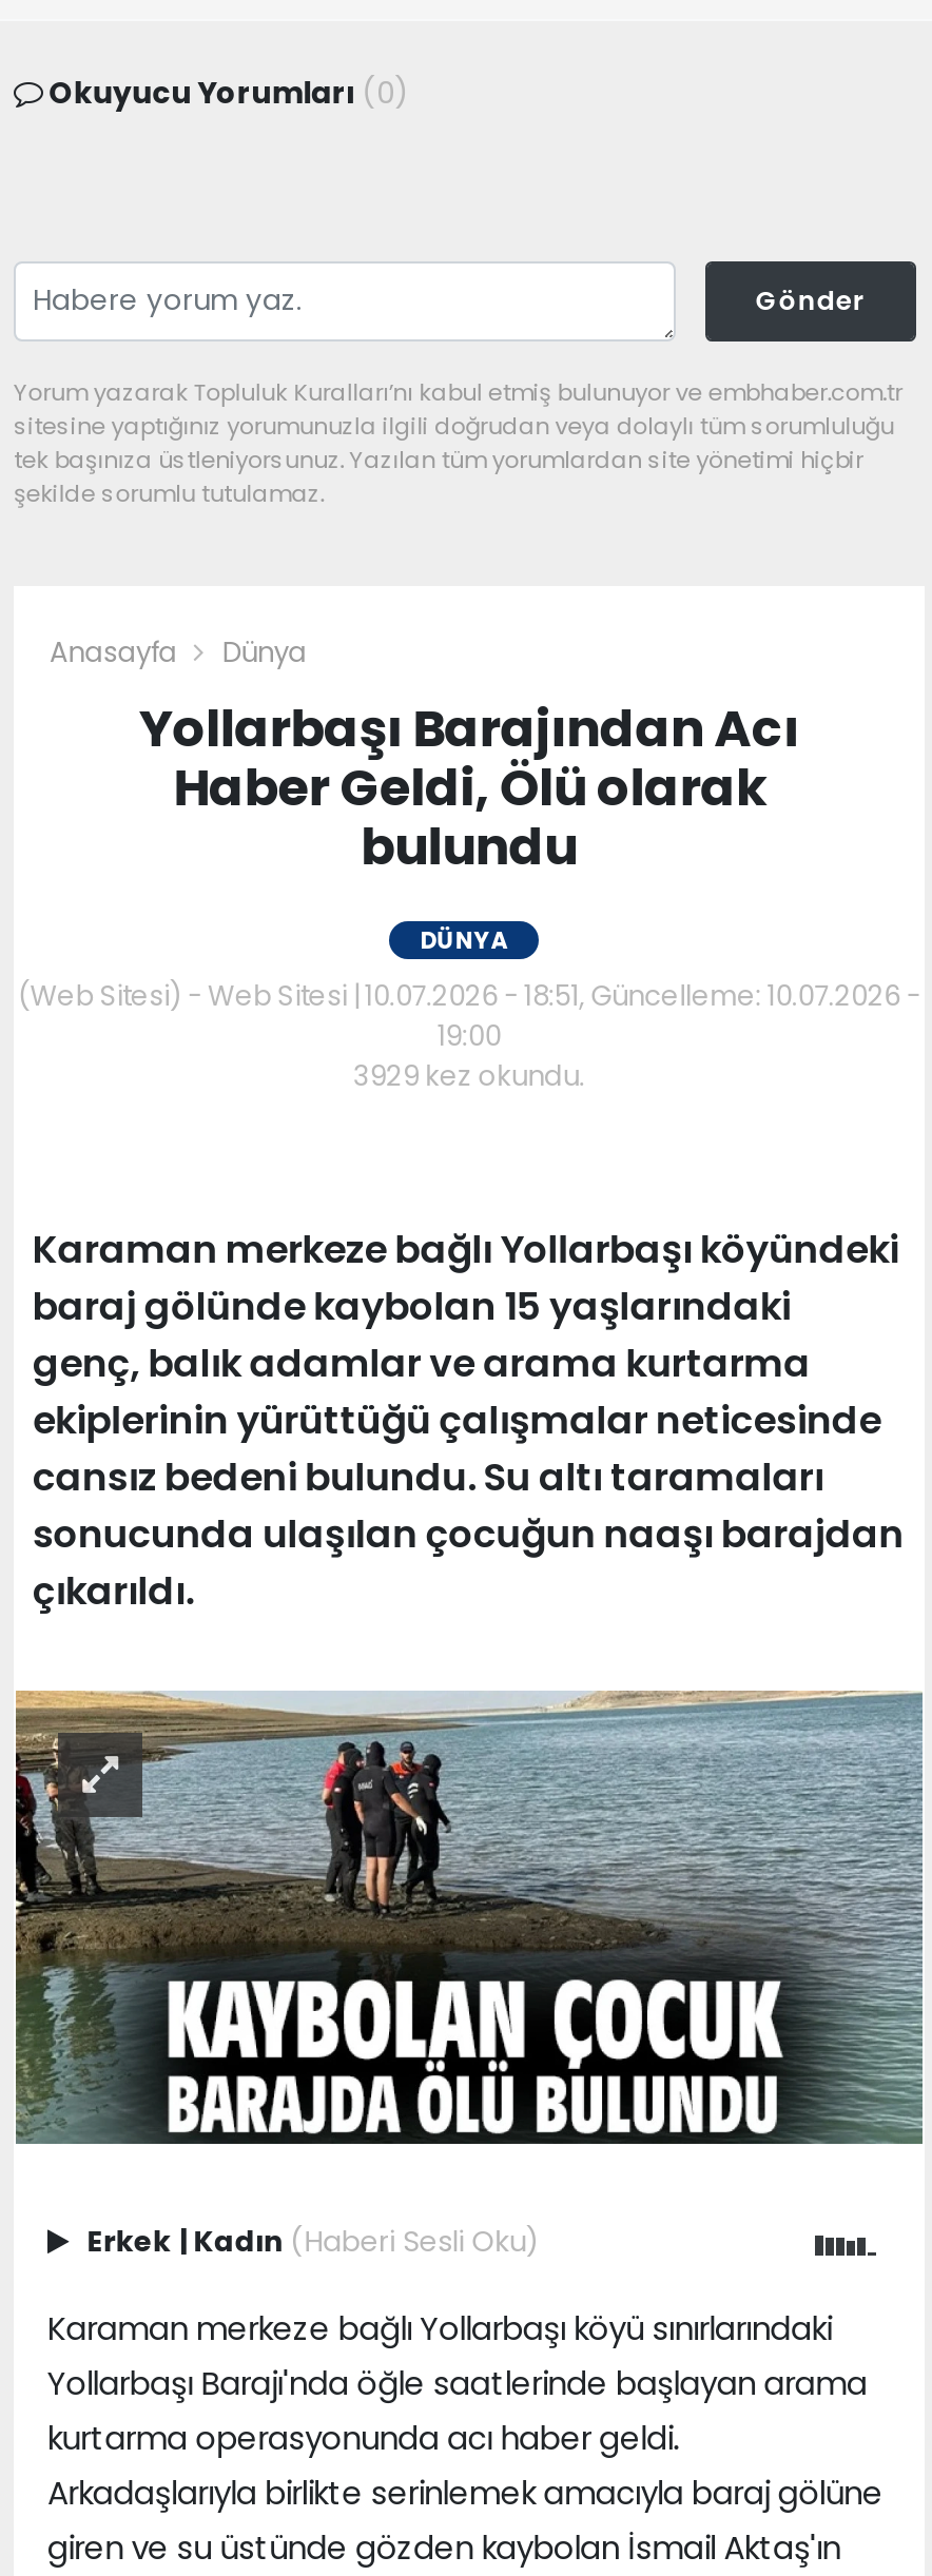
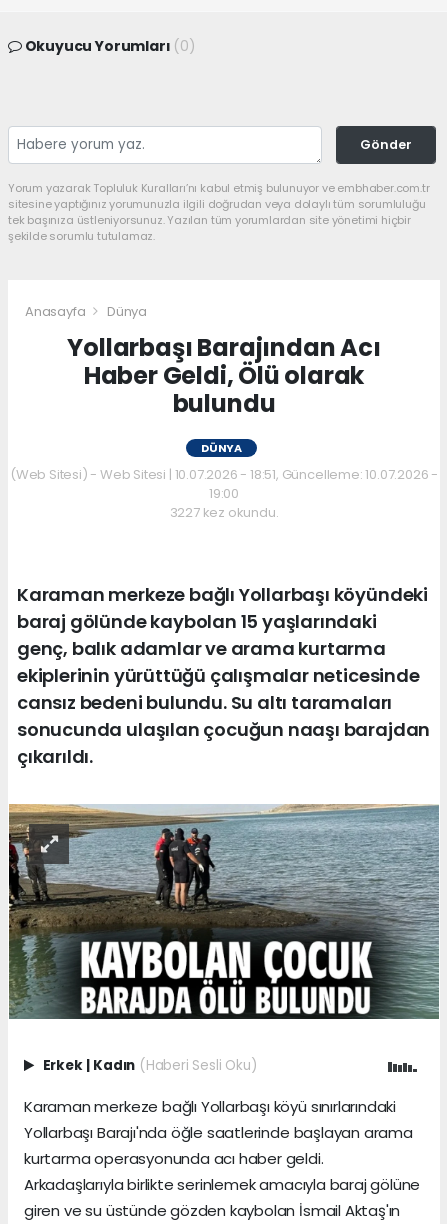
- 3929 kez okundu.
+ 3227 kez okundu.
